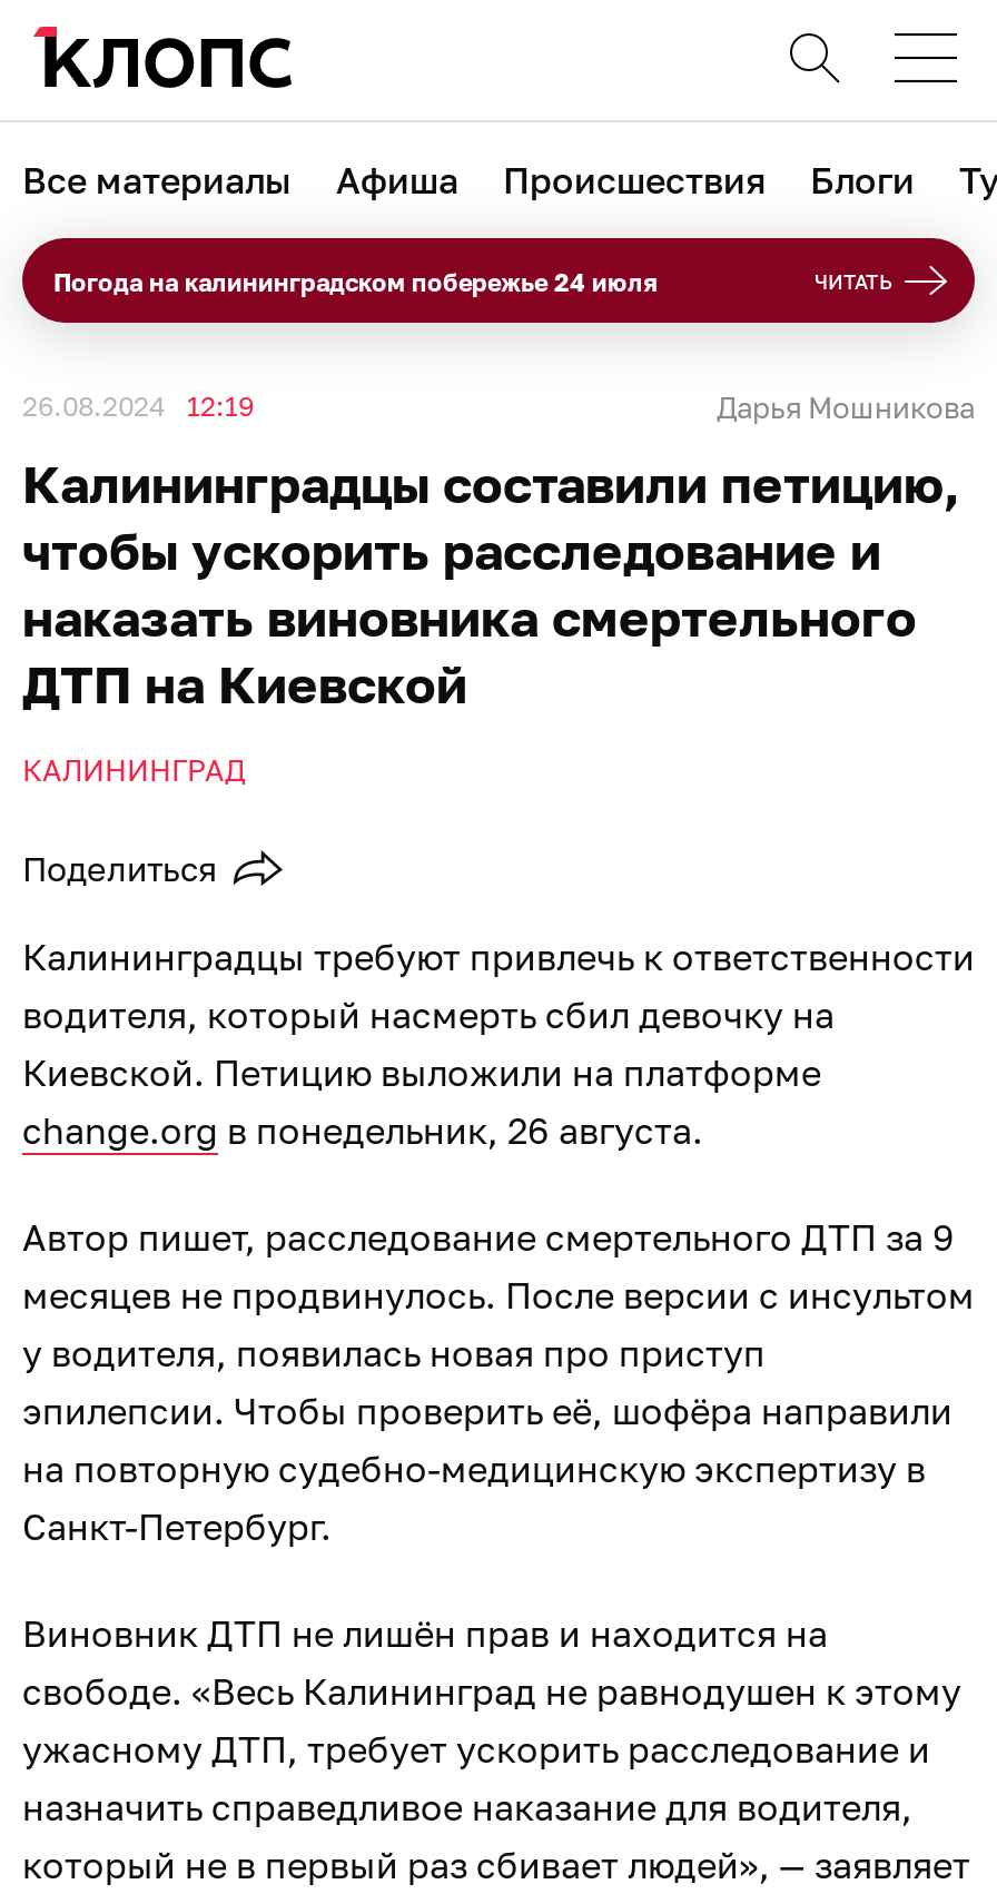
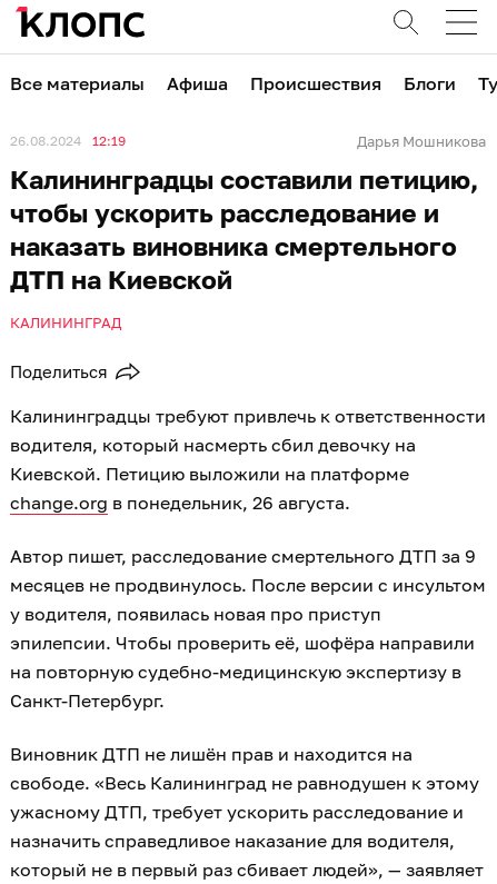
- Погода на калининградском побережье 24 июля
- ЧИТАТЬ
